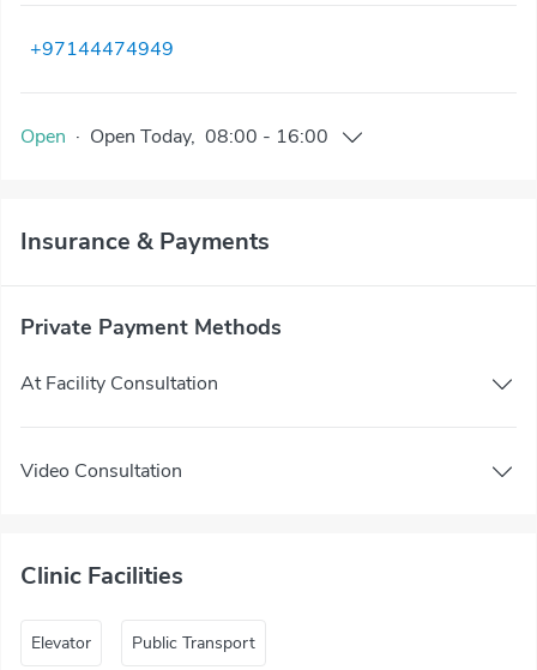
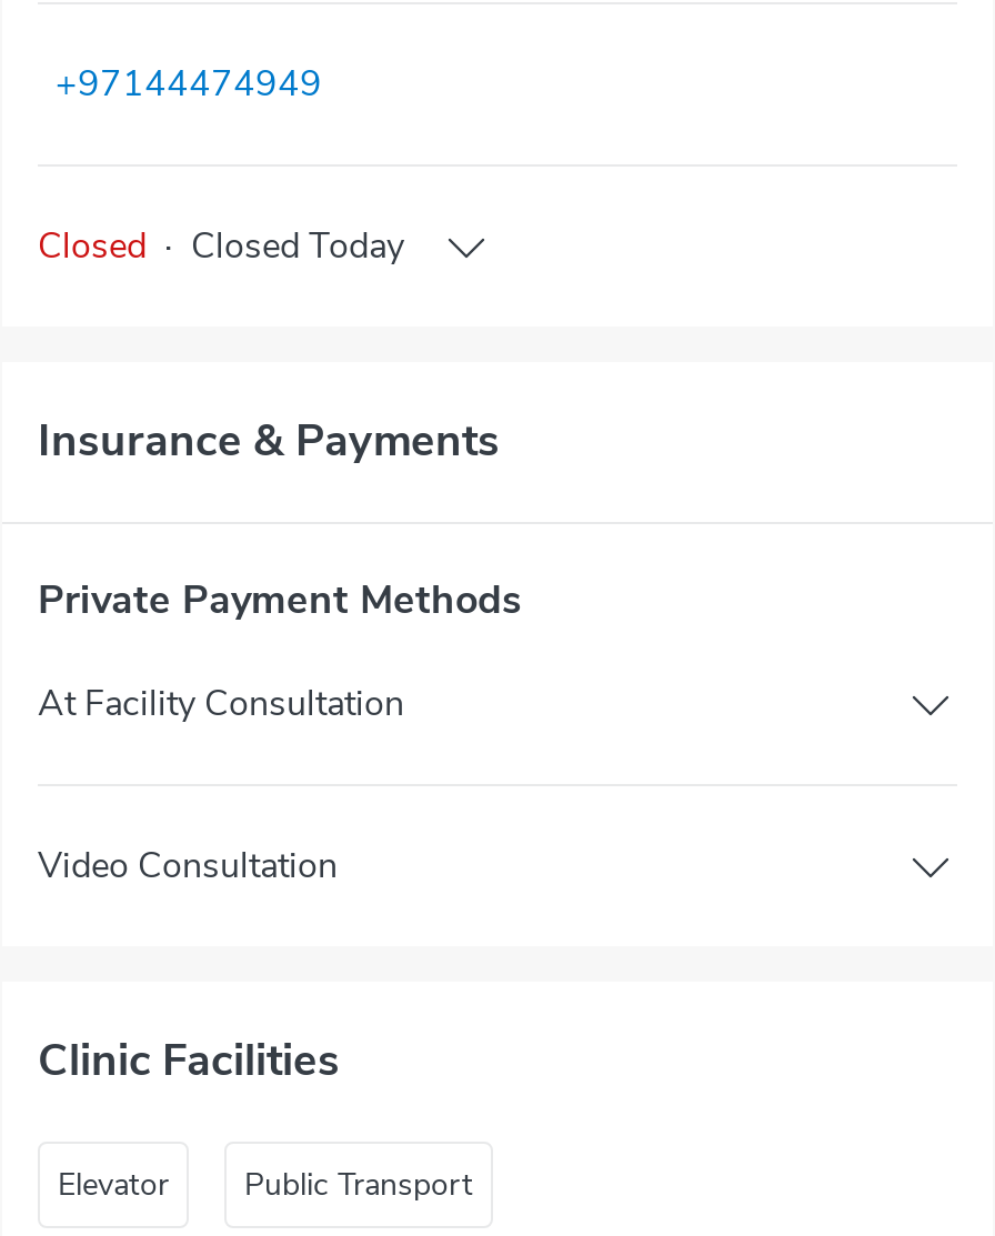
- Open · Open Today, 08:00 - 16:00
+ Closed · Closed Today
